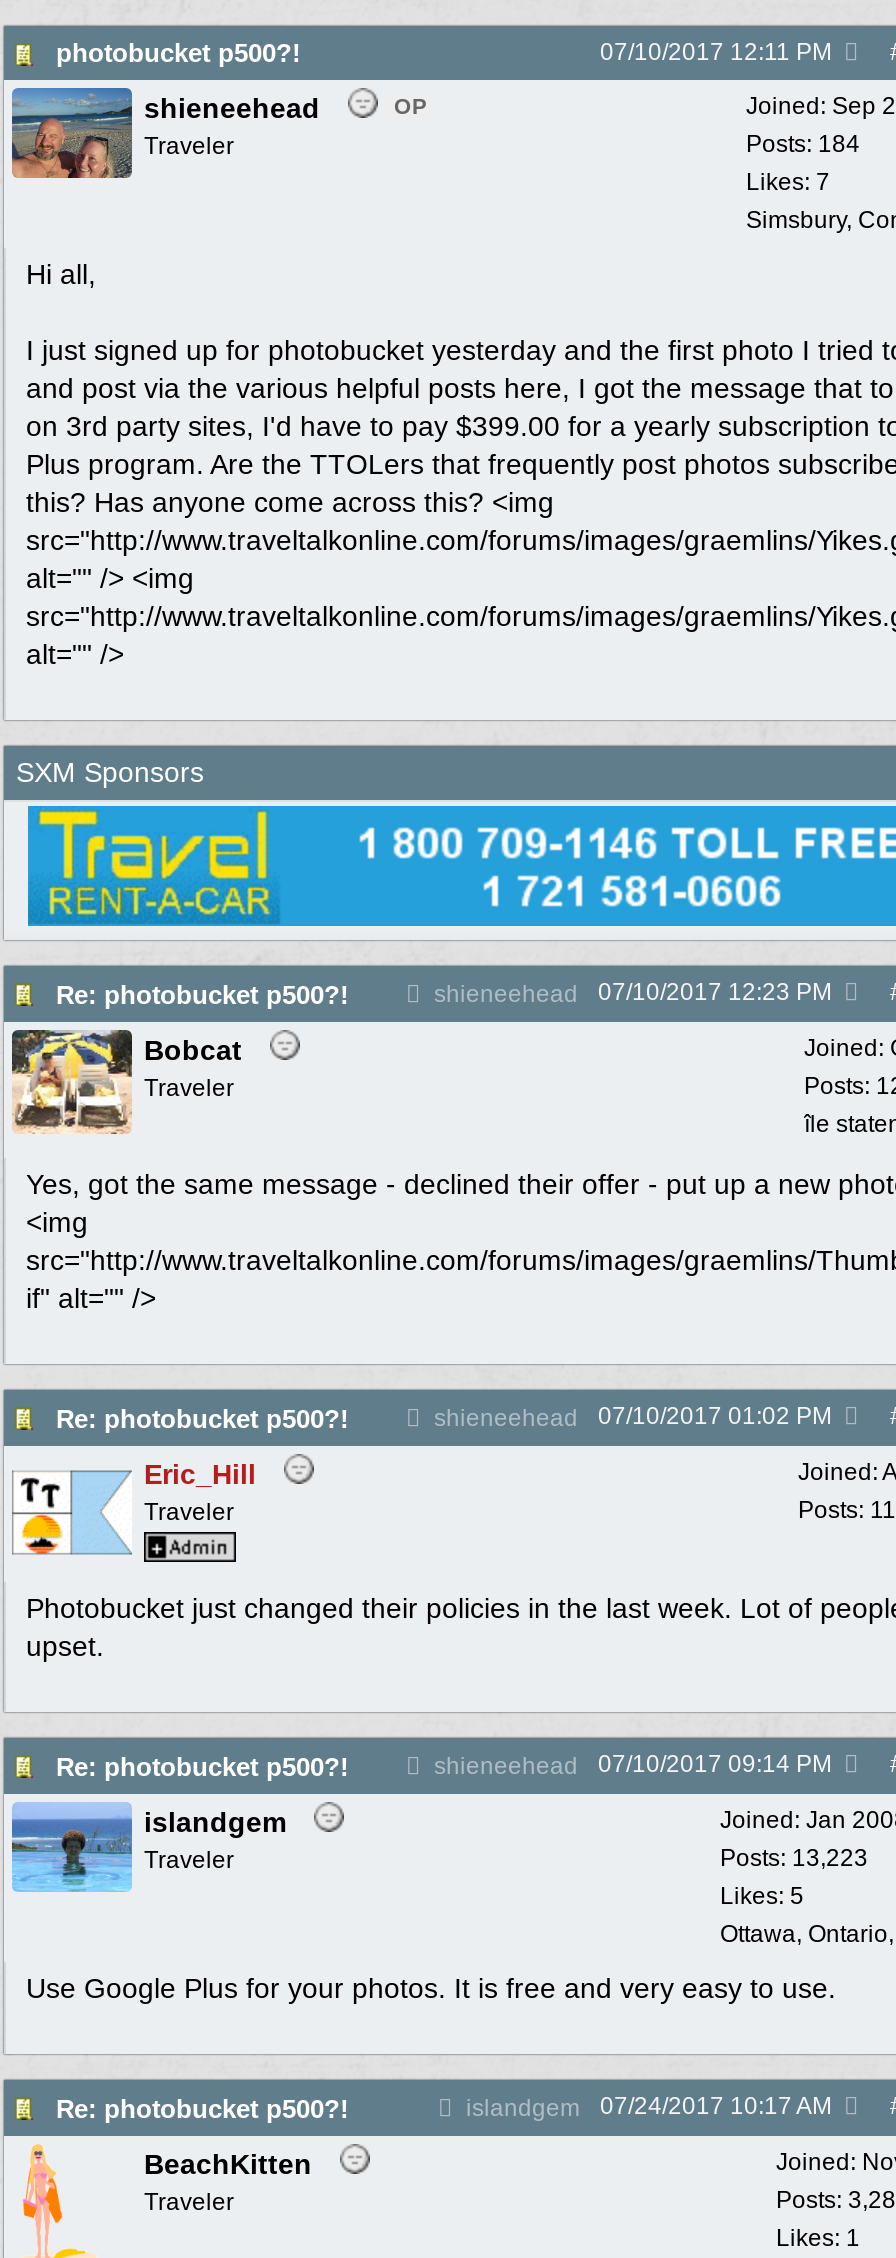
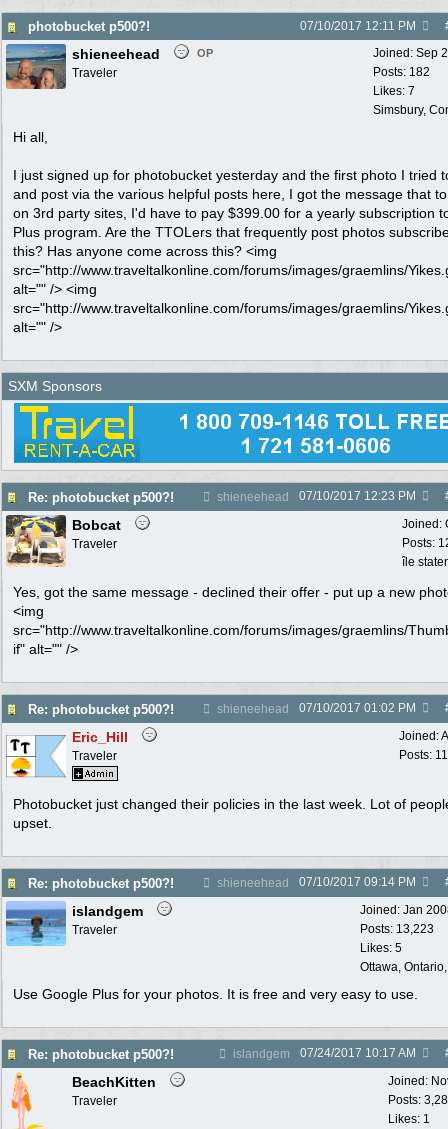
- Posts: 184
+ Posts: 182
